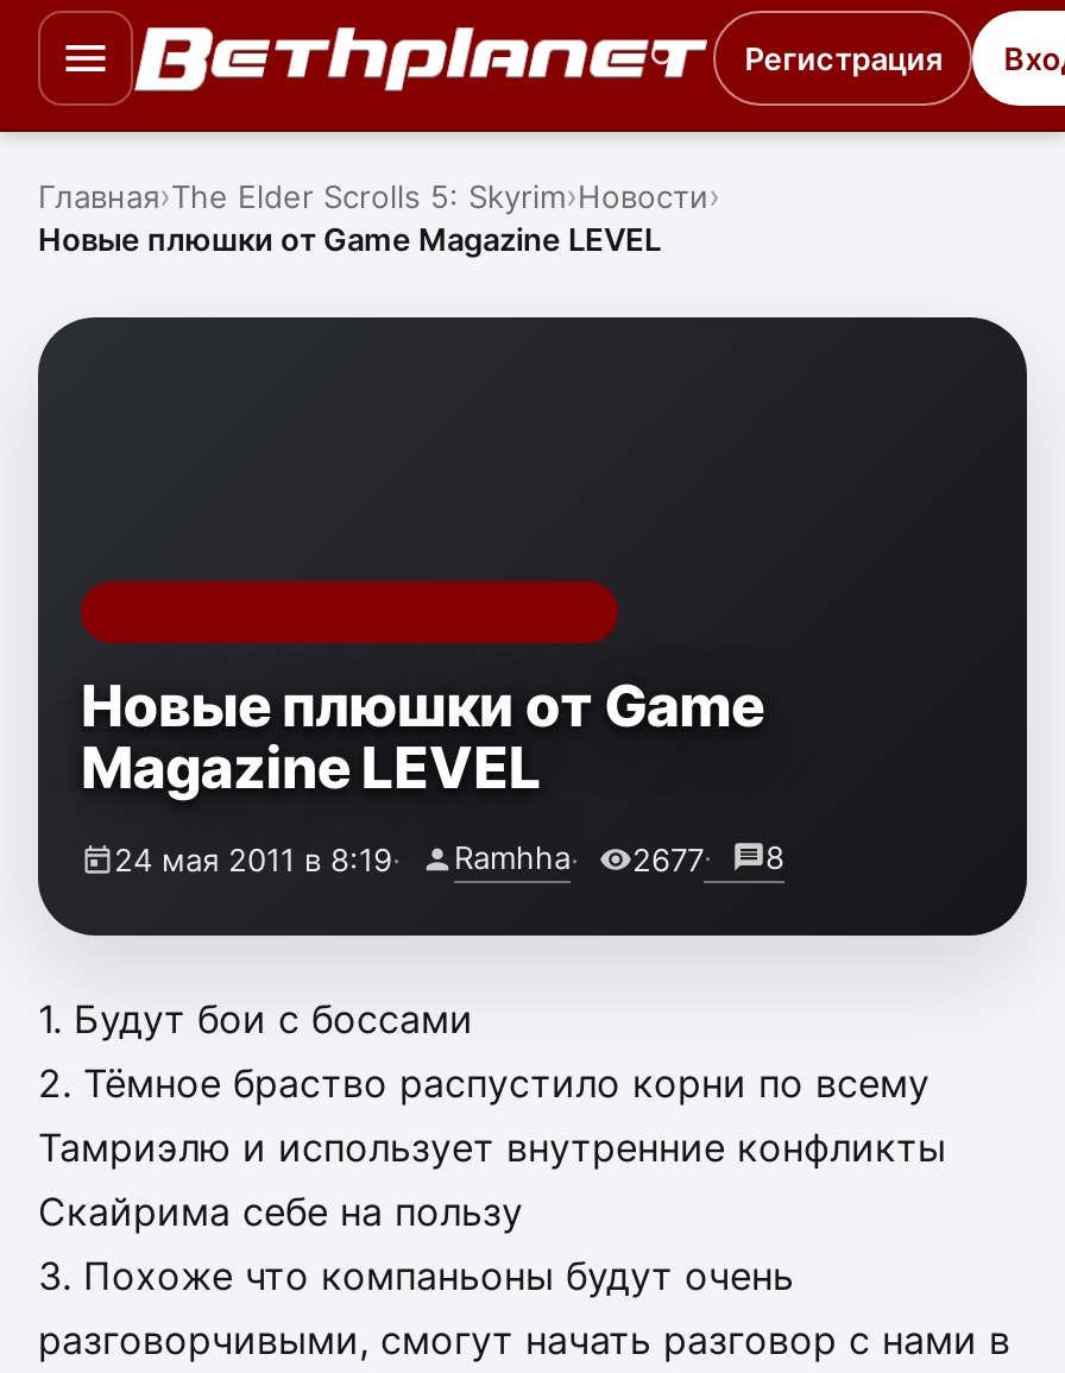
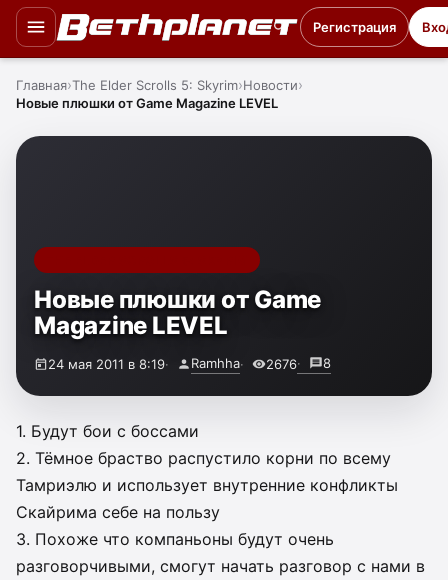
- 2677
+ 2676
